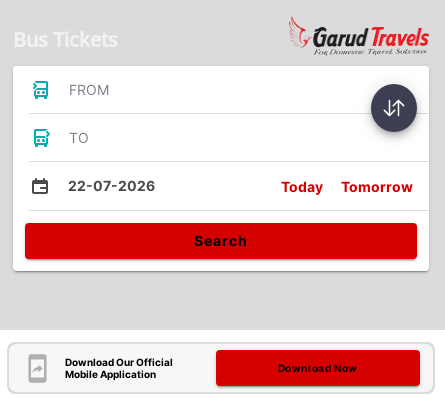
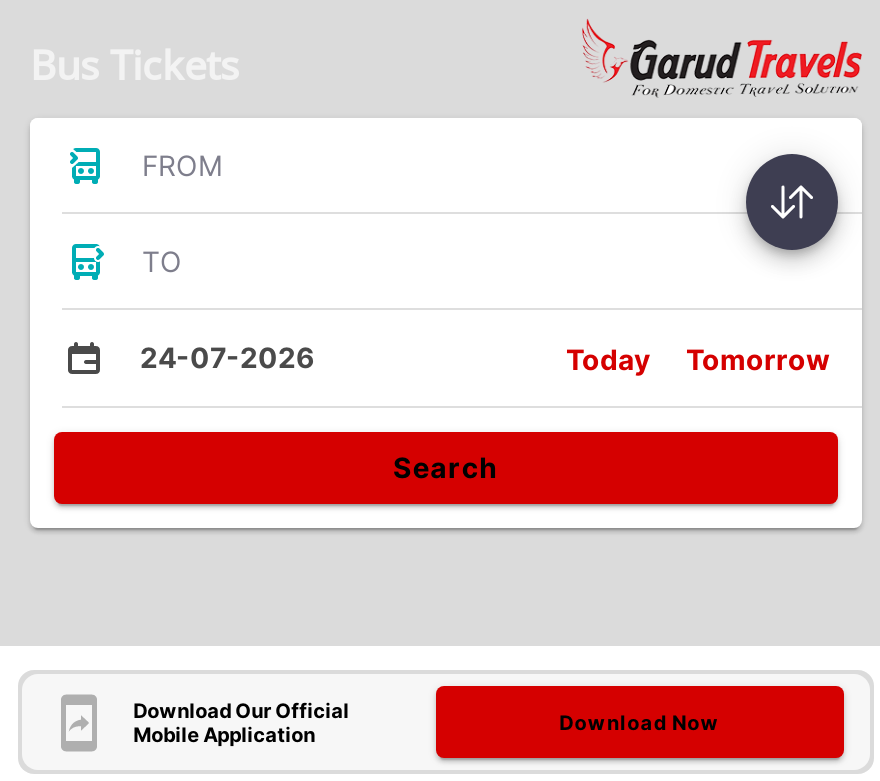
- 22-07-2026
+ 24-07-2026
